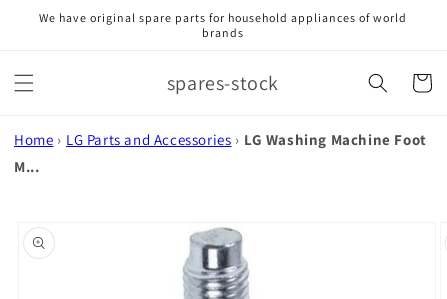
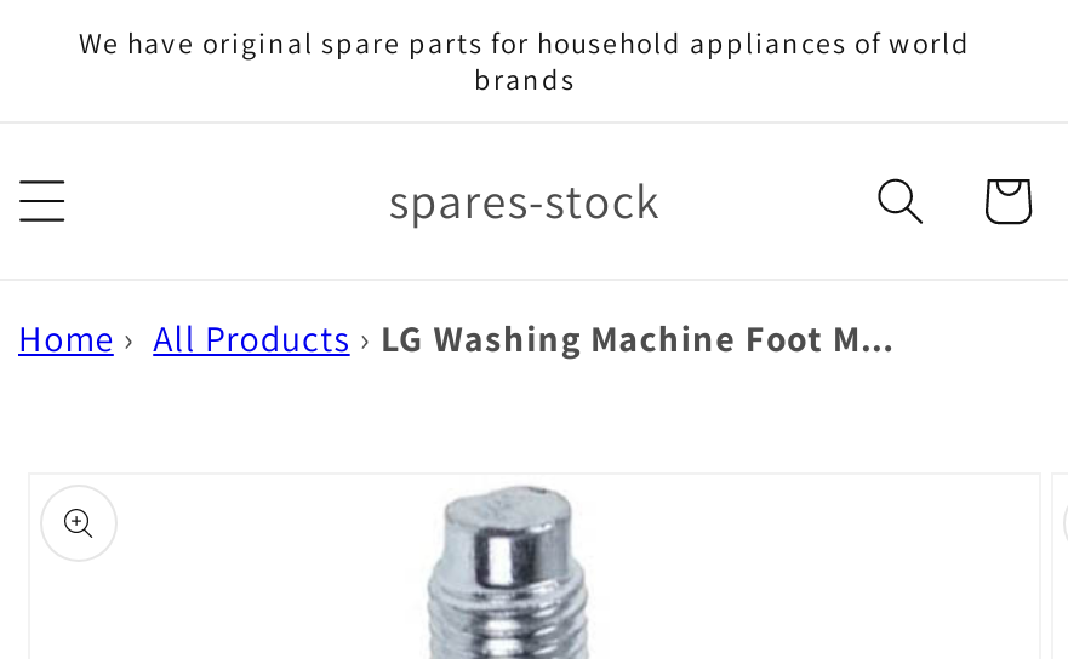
- Home › LG Parts and Accessories › LG Washing Machine Foot
- M...
+ Home › All Products › LG Washing Machine Foot M...
